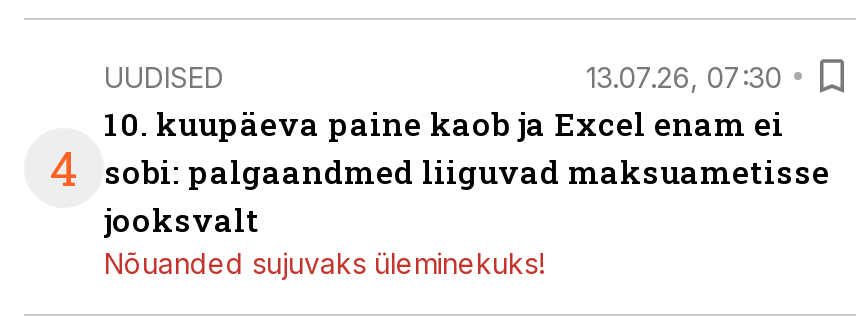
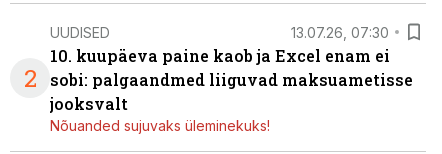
- 4 sobi: palgaandmed liiguvad maksuametisse
+ 2 sobi: palgaandmed liiguvad maksuametisse
